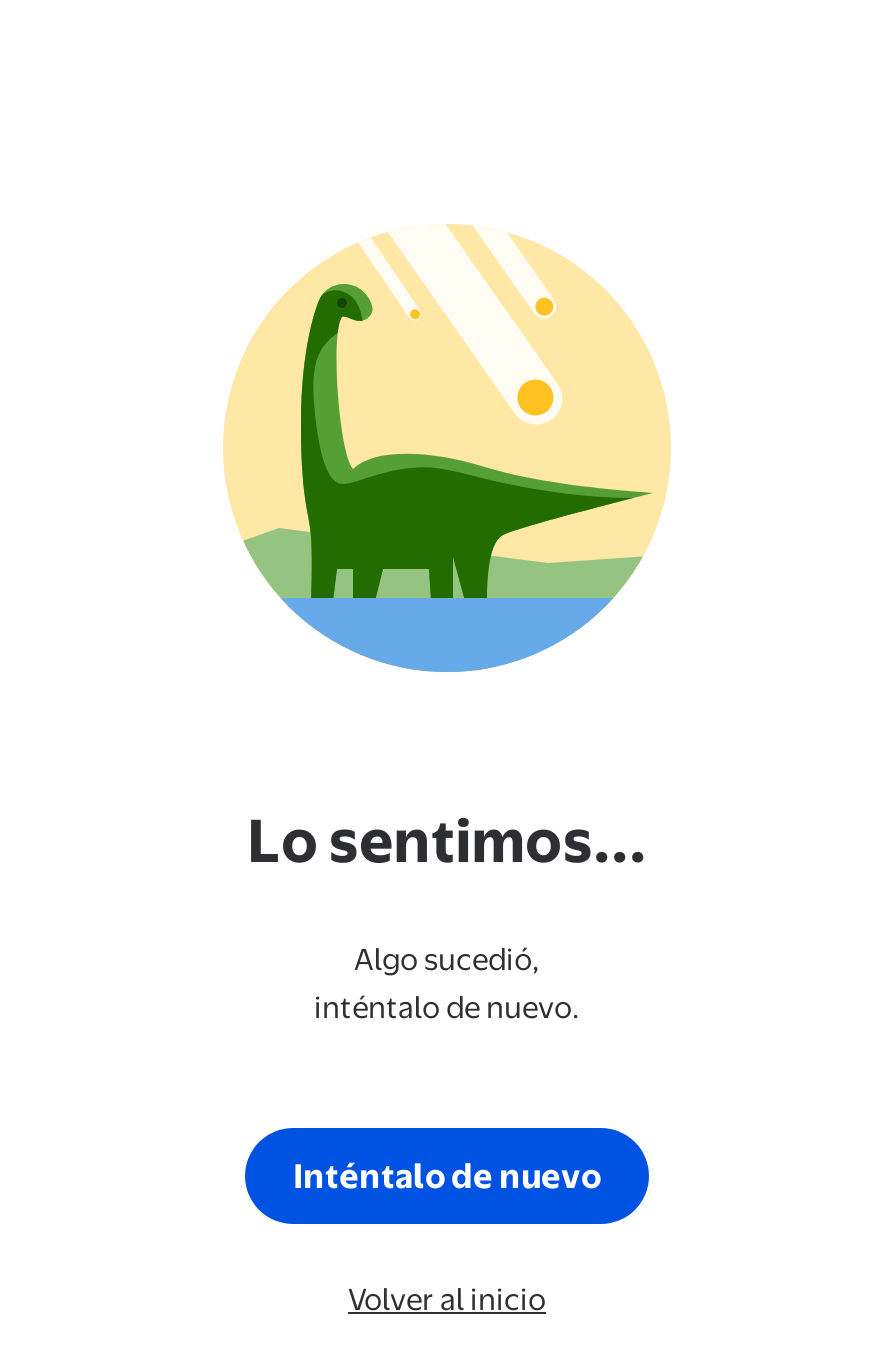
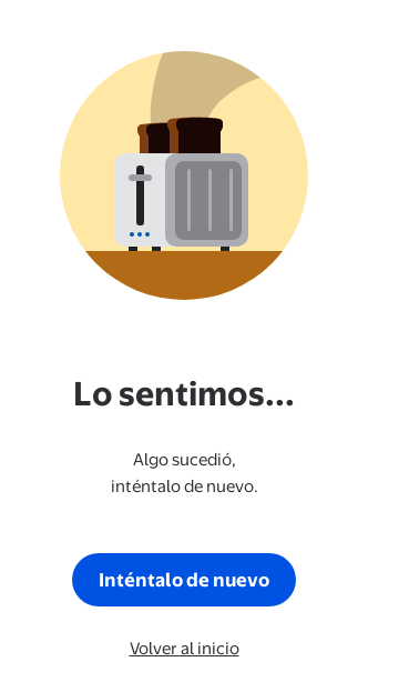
- [image]
+ [image]
